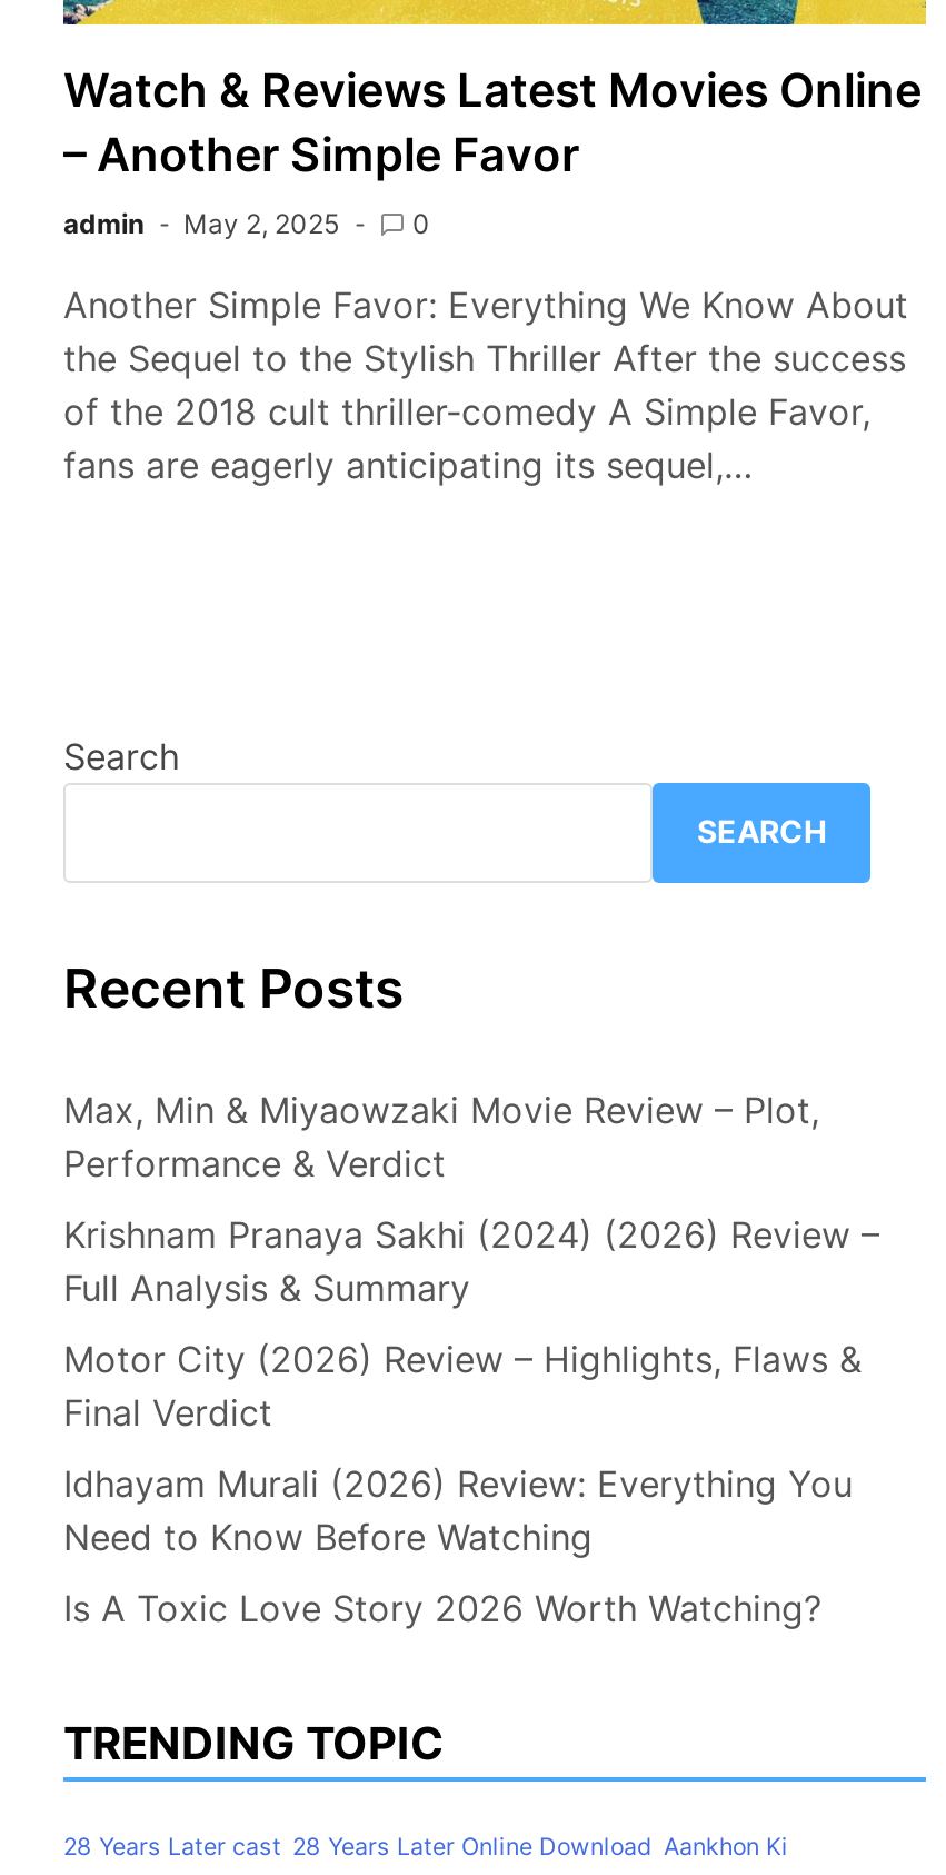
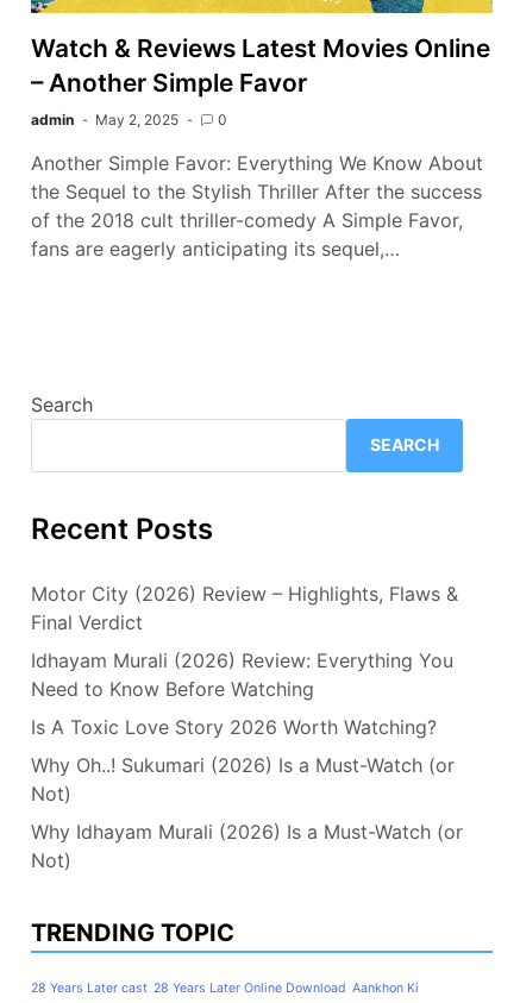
- Max, Min & Miyaowzaki Movie Review – Plot,
- Performance & Verdict
- Krishnam Pranaya Sakhi (2024) (2026) Review –
- Full Analysis & Summary

moved up: Motor City (2026) Review – Highlights, Flaws & | Final Verdict | Idhayam Murali (2026) Review: Everything You | Need to Know Before Watching | Is A Toxic Love Story 2026 Worth Watching?

+ Why Oh..! Sukumari (2026) Is a Must-Watch (or
+ Not)
+ Why Idhayam Murali (2026) Is a Must-Watch (or
+ Not)
